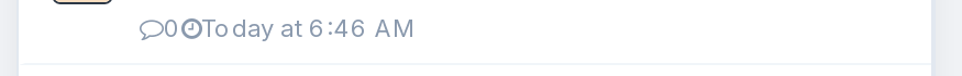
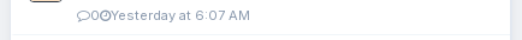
- Today at 6:46 AM
+ Yesterday at 6:07 AM
